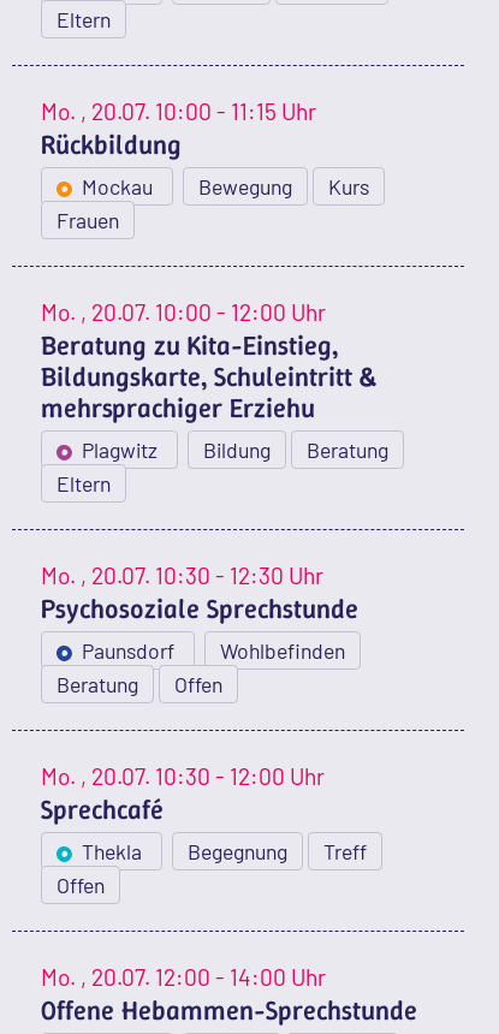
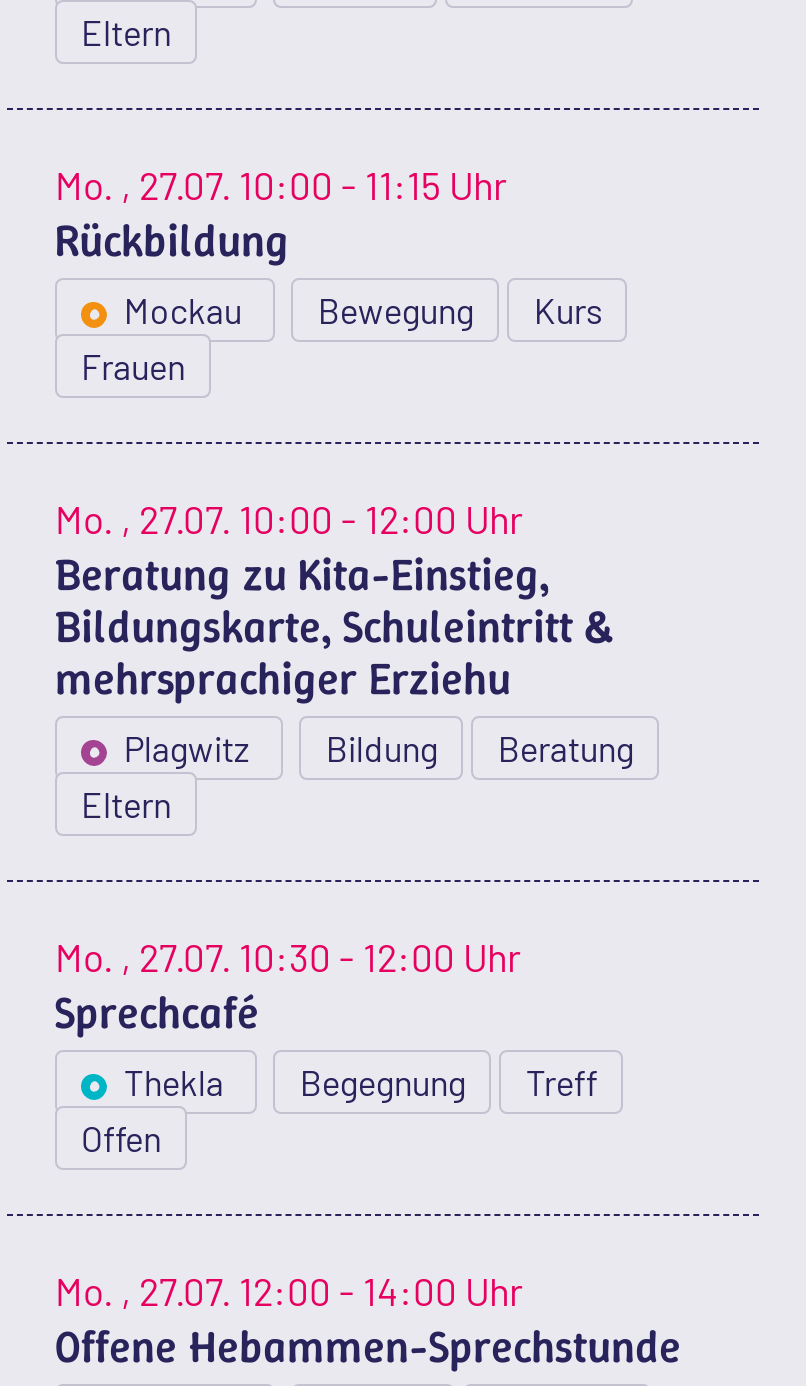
- Mo. , 20.07. 10:00 - 11:15 Uhr
+ Mo. , 27.07. 10:00 - 11:15 Uhr

- Mo. , 20.07. 10:00 - 12:00 Uhr
+ Mo. , 27.07. 10:00 - 12:00 Uhr

- Mo. , 20.07. 10:30 - 12:30 Uhr
- Psychosoziale Sprechstunde
- Paunsdorf
- Wohlbefinden
- Beratung
- Offen
- Mo. , 20.07. 10:30 - 12:00 Uhr
+ Mo. , 27.07. 10:30 - 12:00 Uhr

- Mo. , 20.07. 12:00 - 14:00 Uhr
+ Mo. , 27.07. 12:00 - 14:00 Uhr
